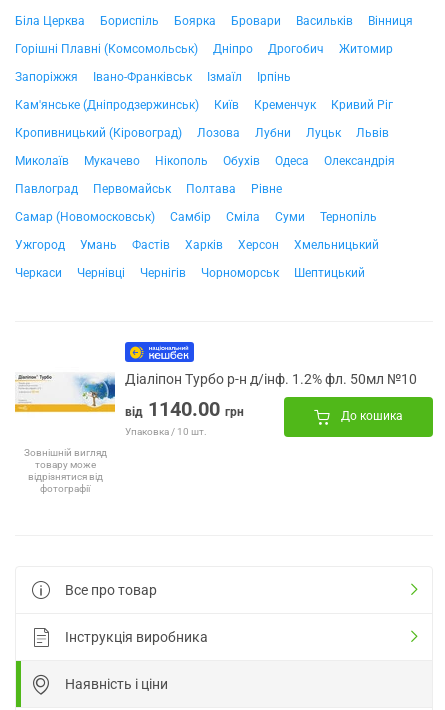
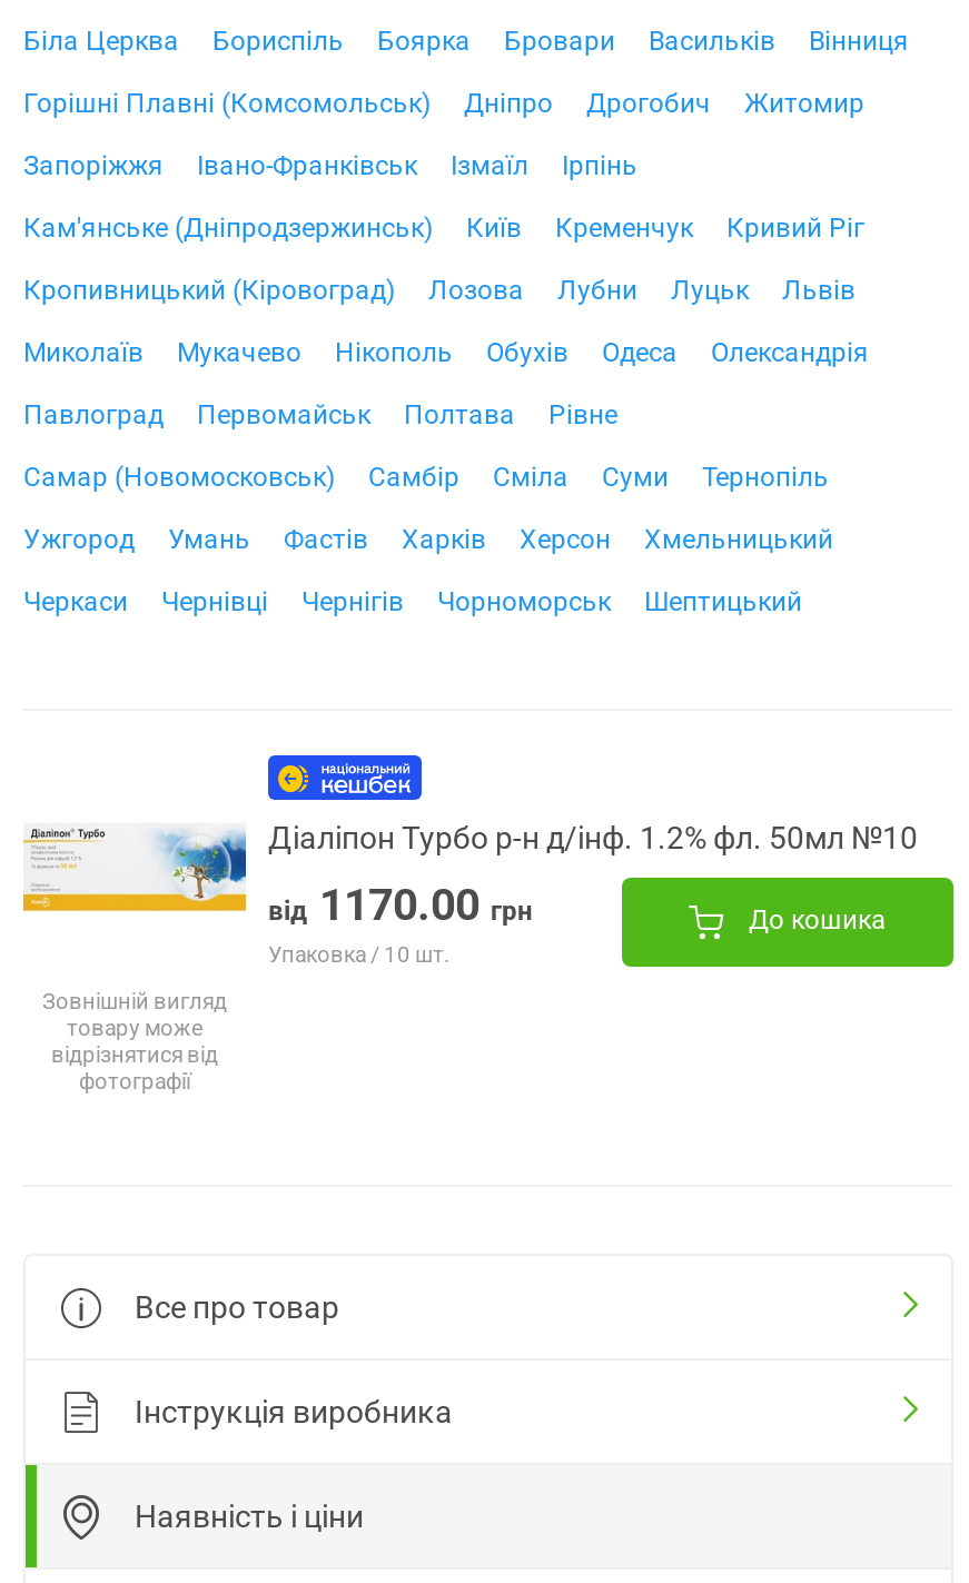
- від 1140.00 грн
+ від 1170.00 грн
